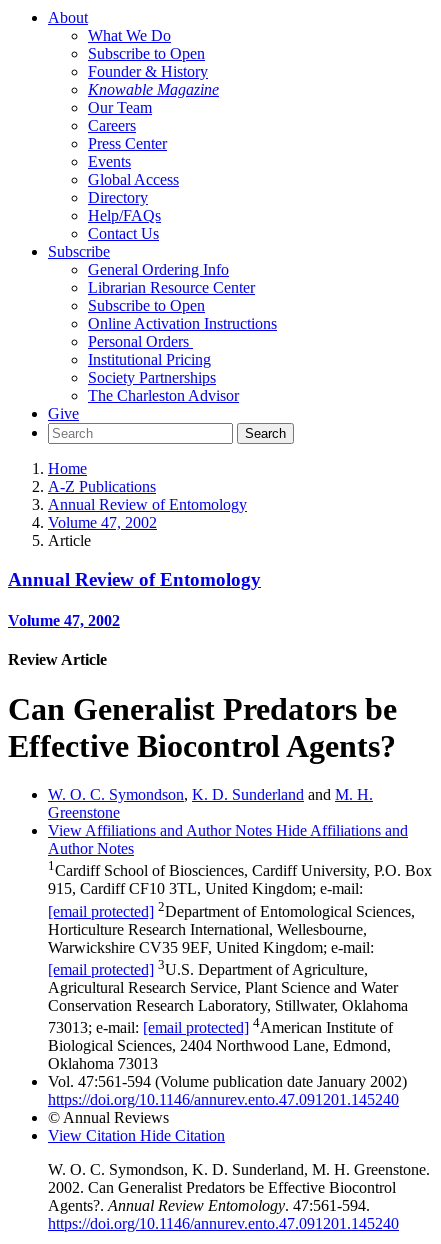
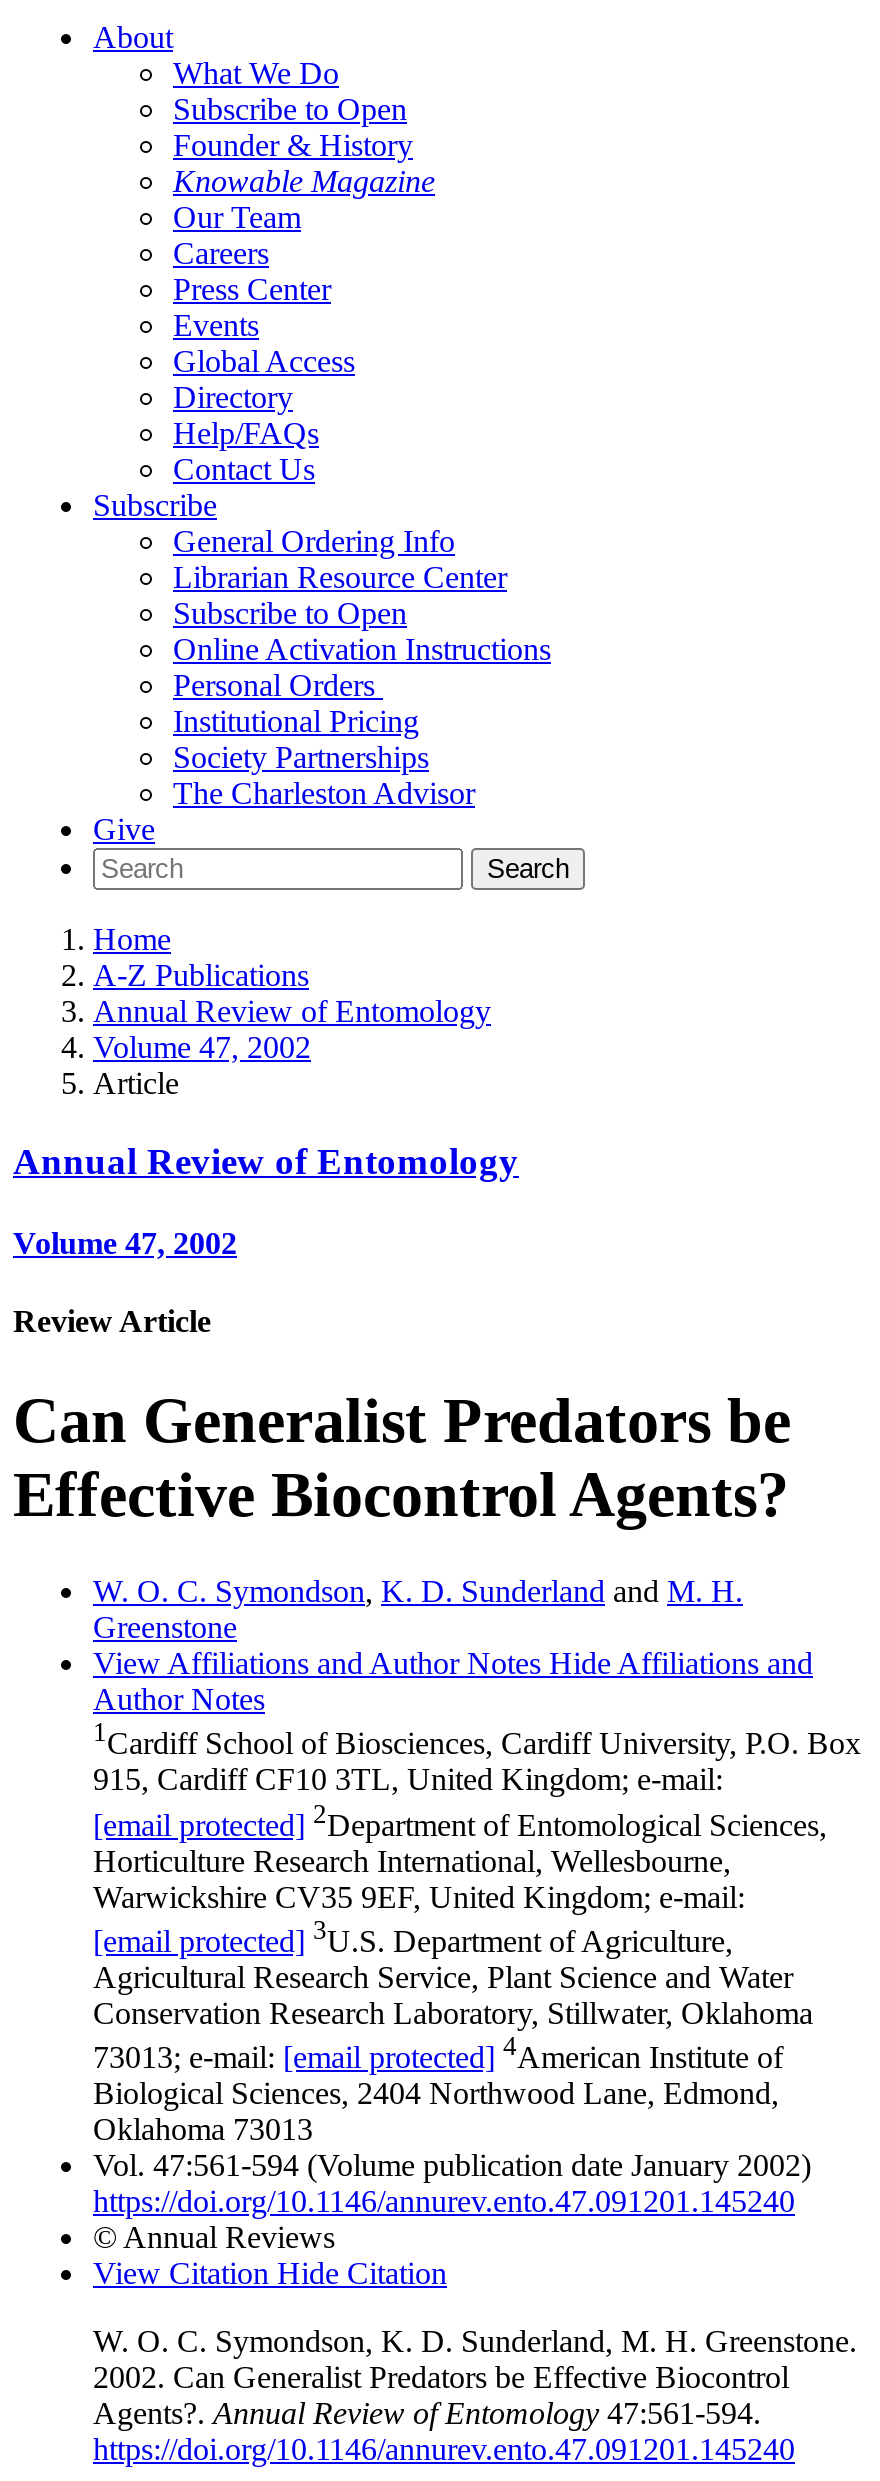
- Agents?. Annual Review Entomology. 47:561-594.
+ Agents?. Annual Review of Entomology 47:561-594.
